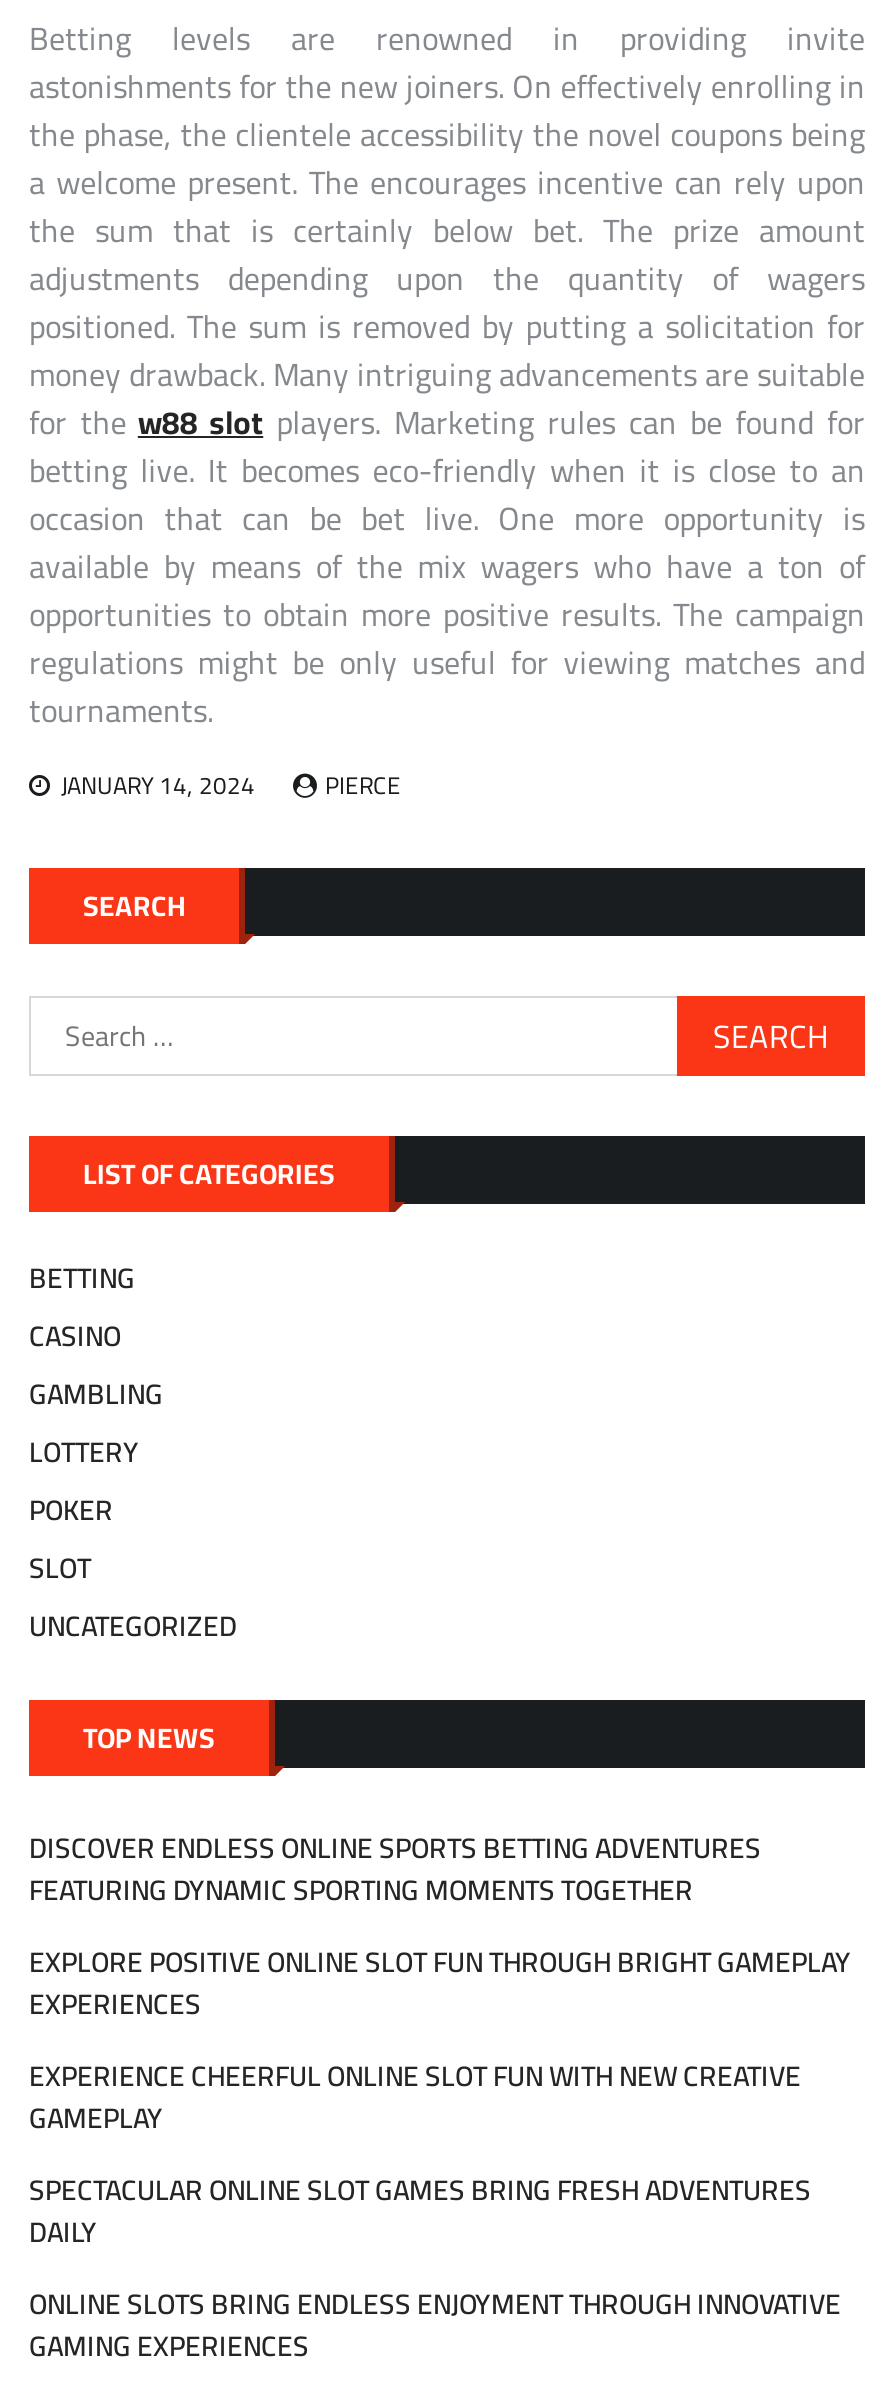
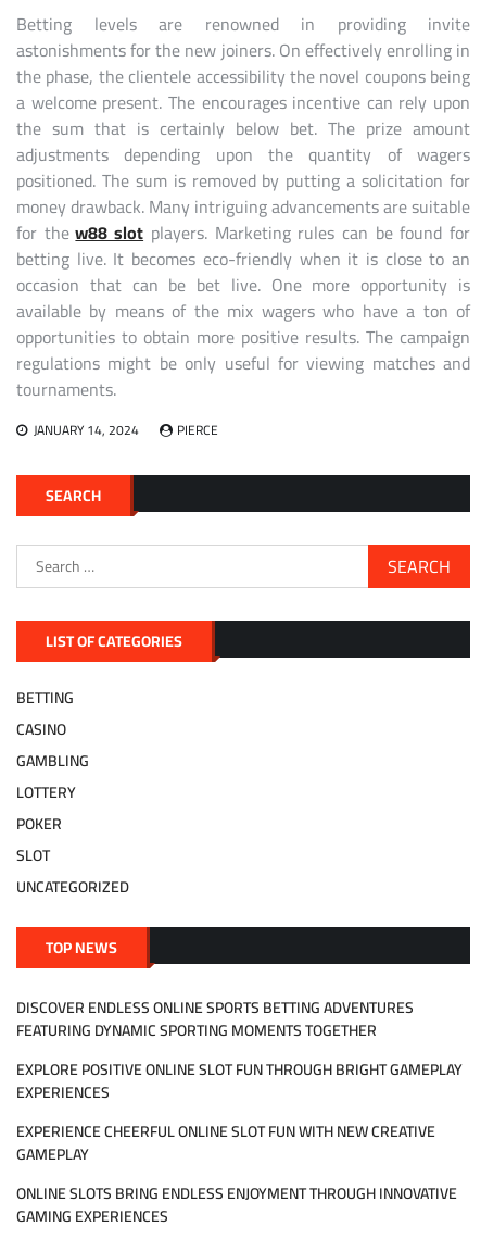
- SPECTACULAR ONLINE SLOT GAMES BRING FRESH ADVENTURES
- DAILY
